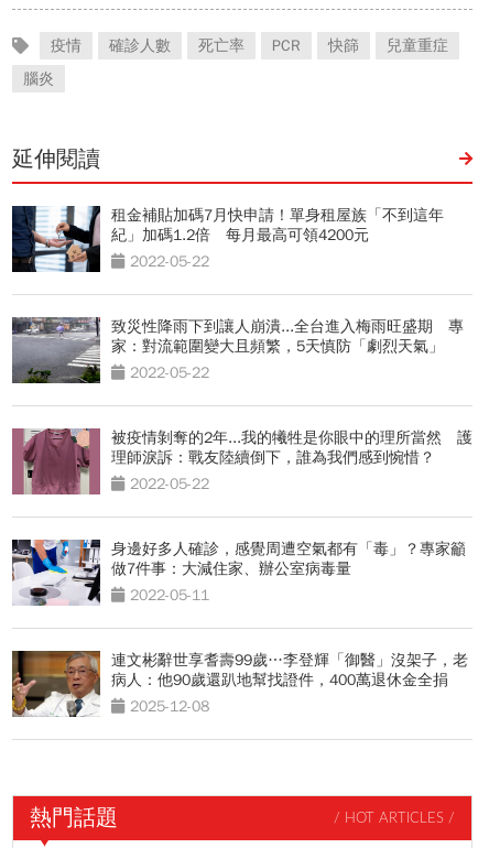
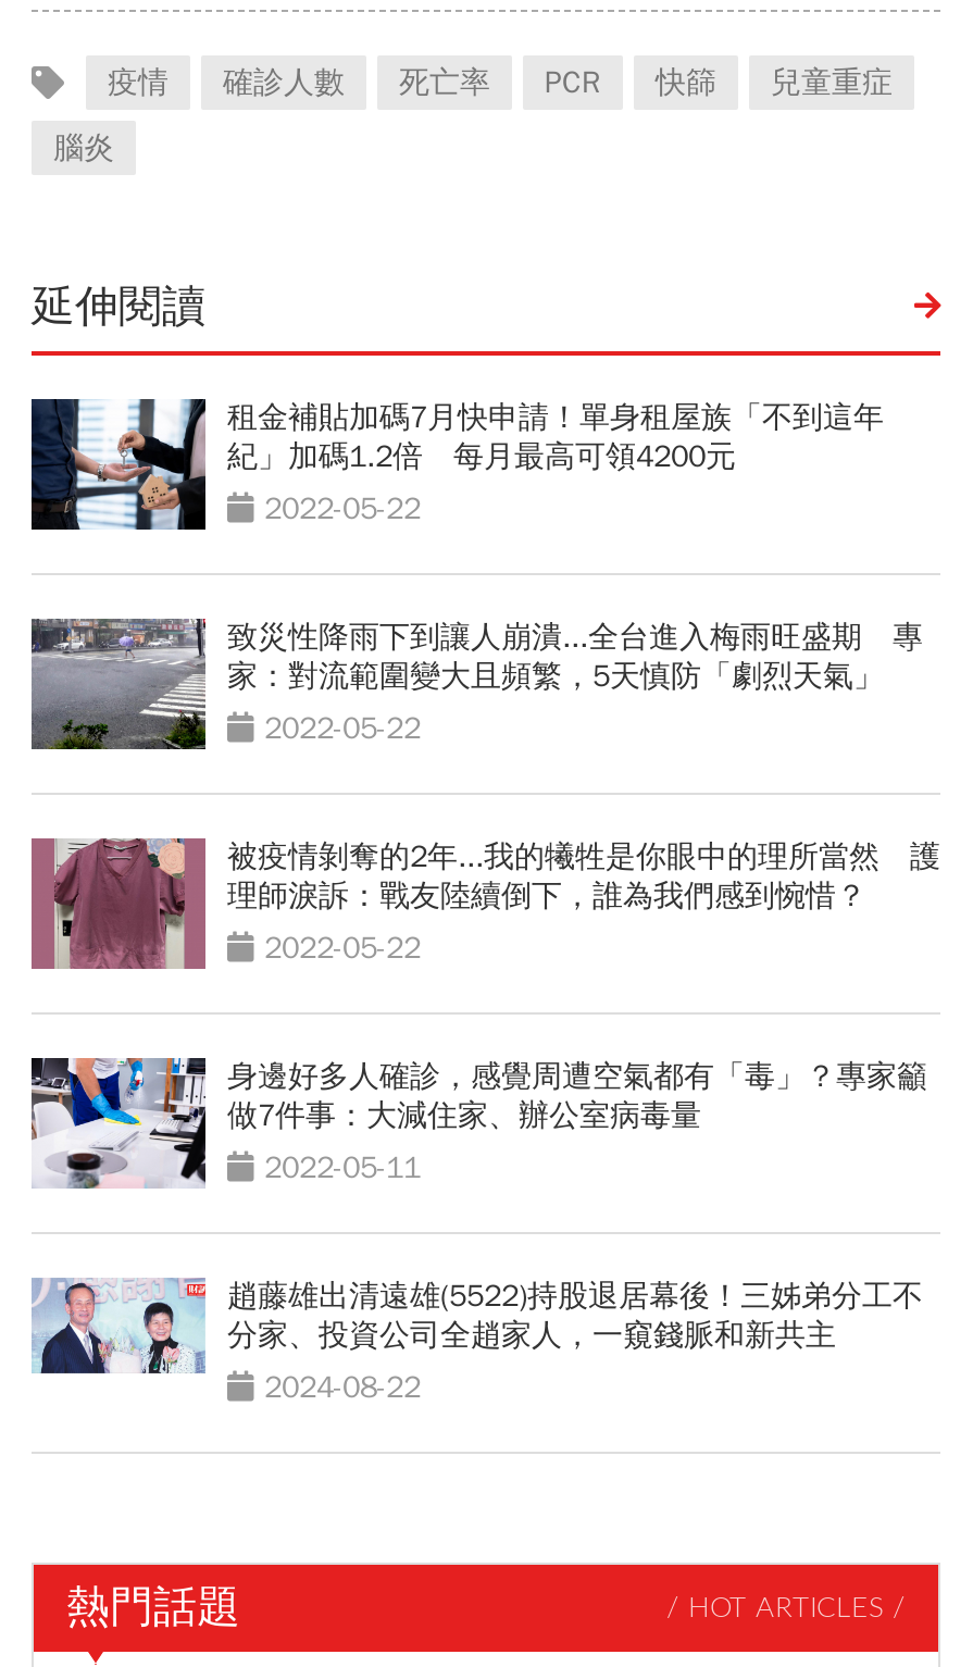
- [image]
- 連文彬辭世享耆壽99歲…李登輝「御醫」沒架子，老
- 病人：他90歲還趴地幫找證件，400萬退休金全捐
- 2025-12-08
+ [image]
+ 趙藤雄出清遠雄(5522)持股退居幕後！三姊弟分工不
+ 分家、投資公司全趙家人，一窺錢脈和新共主
+ 2024-08-22
